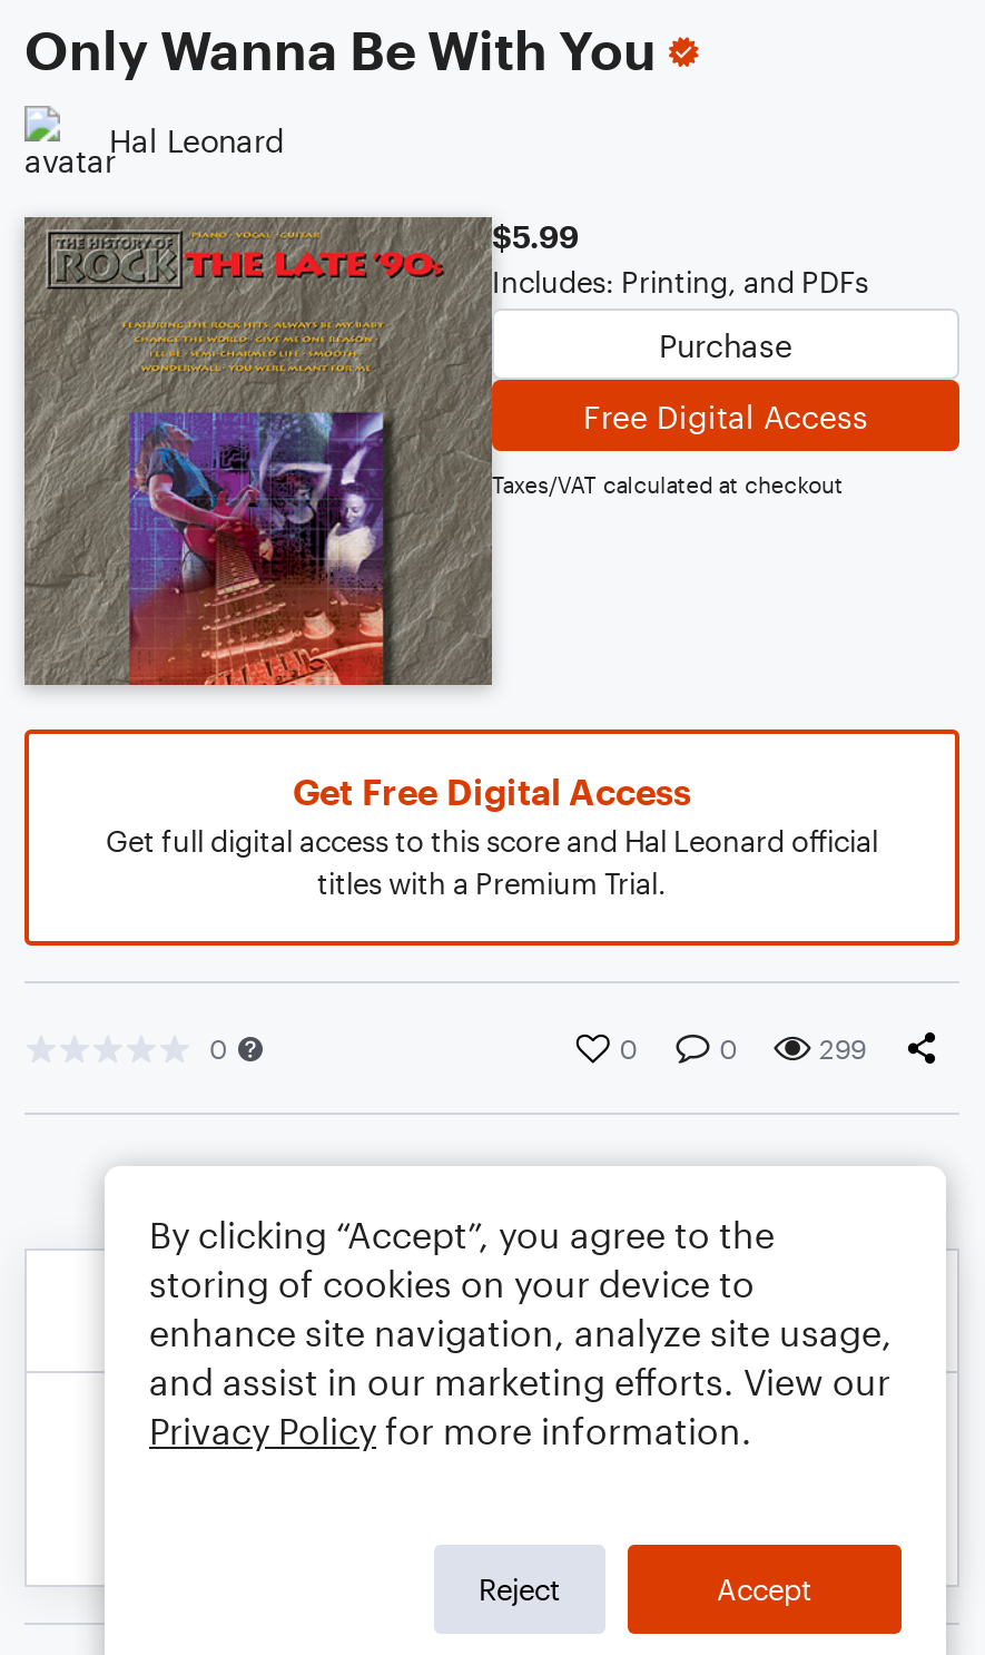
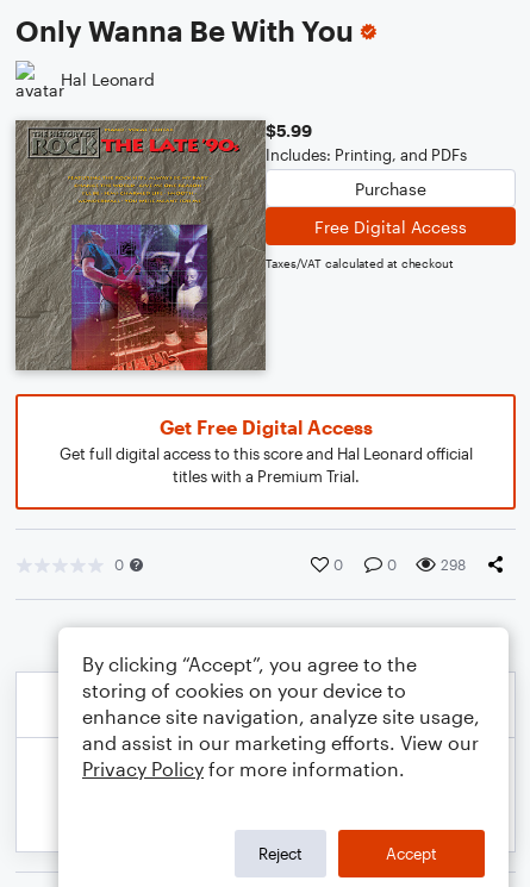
- 299
+ 298
